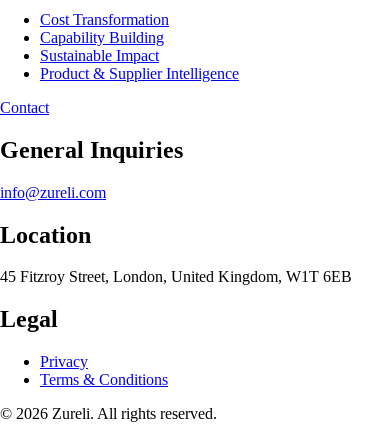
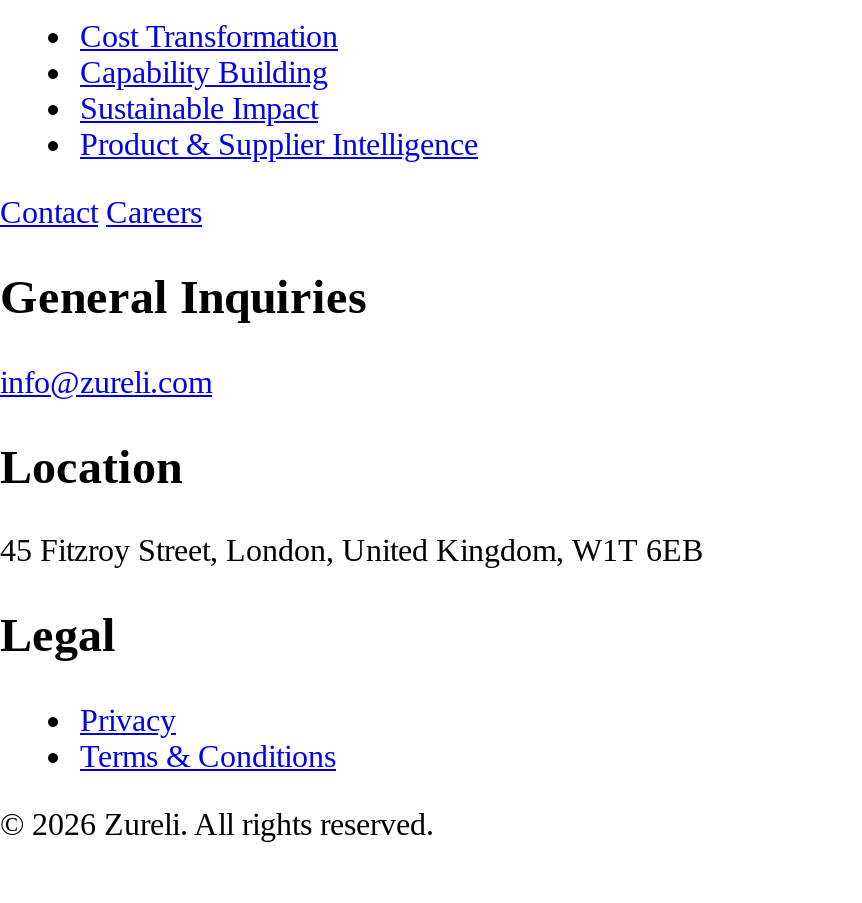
- Contact
+ Contact Careers
